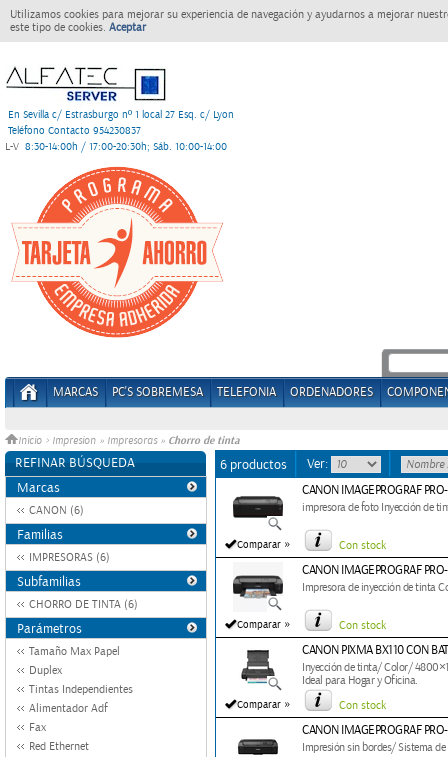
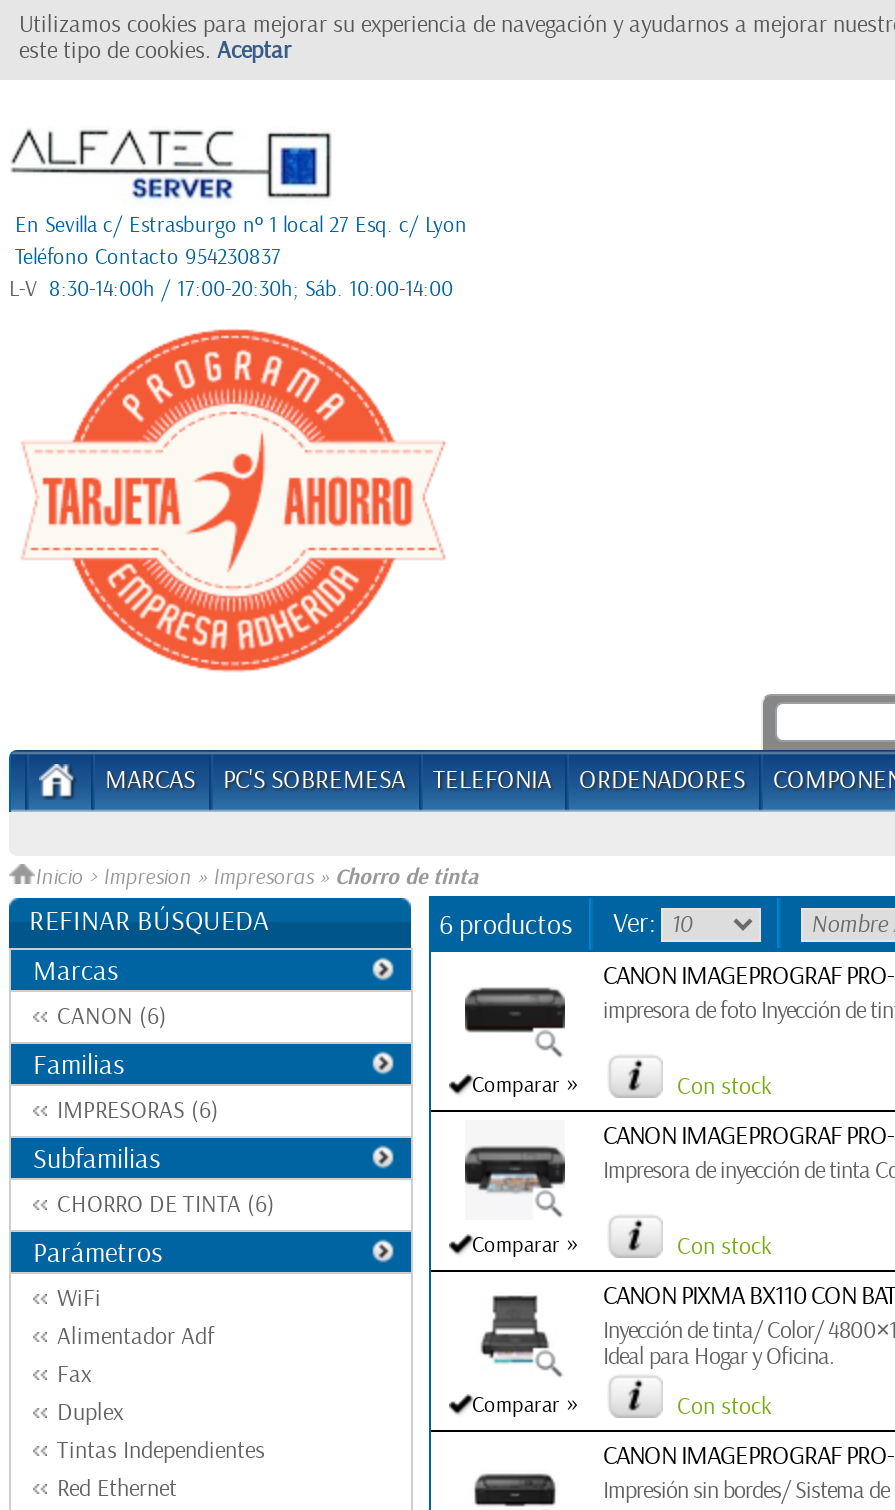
- Tamaño Max Papel
+ WiFi

moved down: Duplex | Tintas Independientes

moved up: Alimentador Adf | Fax
